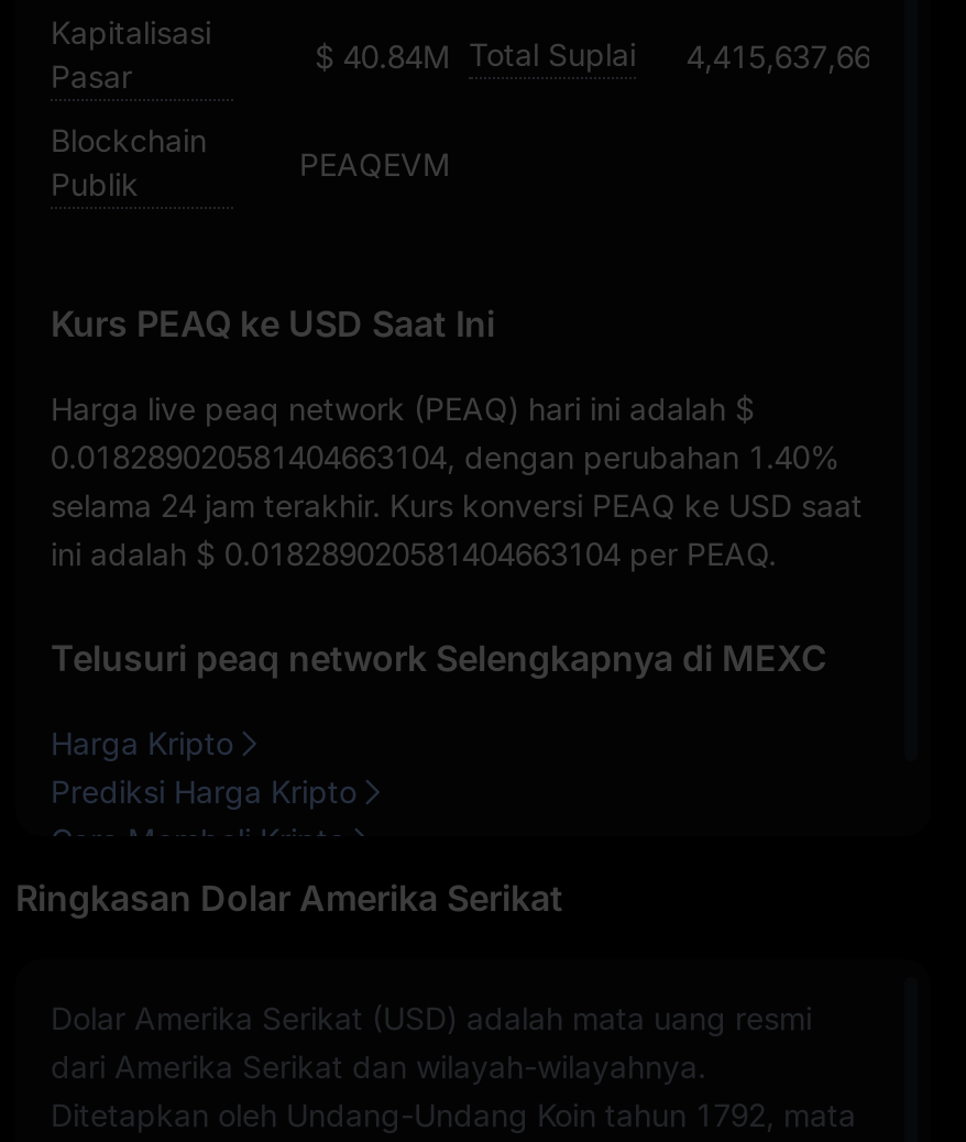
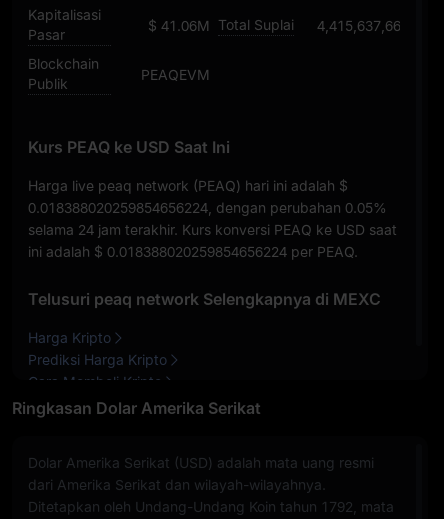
- $ 40.84M Total Suplai
+ $ 41.06M Total Suplai

- 0.018289020581404663104, dengan perubahan 1.40%
+ 0.018388020259854656224, dengan perubahan 0.05%

- ini adalah $ 0.018289020581404663104 per PEAQ.
+ ini adalah $ 0.018388020259854656224 per PEAQ.
